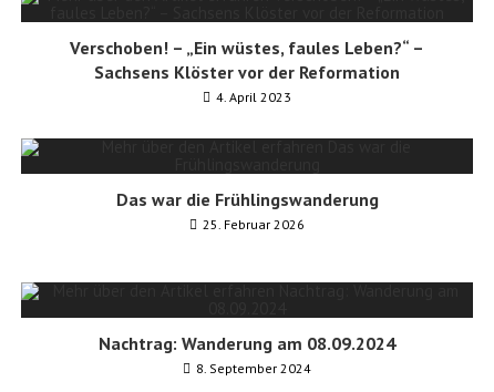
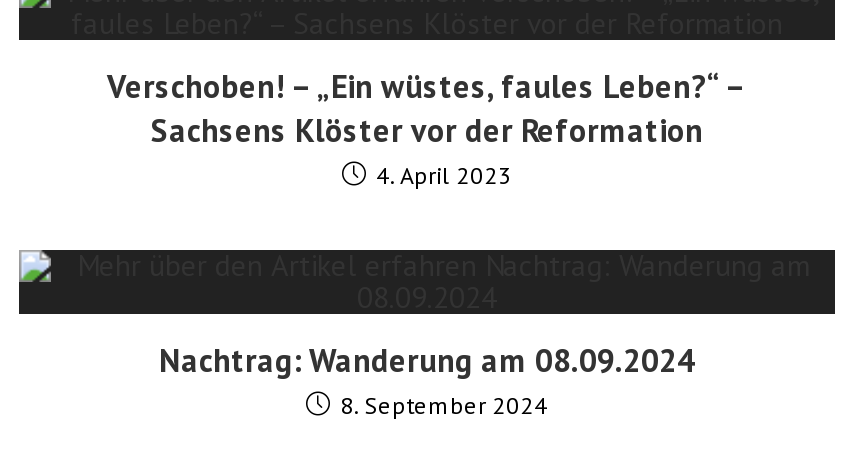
- Das war die Frühlingswanderung
- 25. Februar 2026
